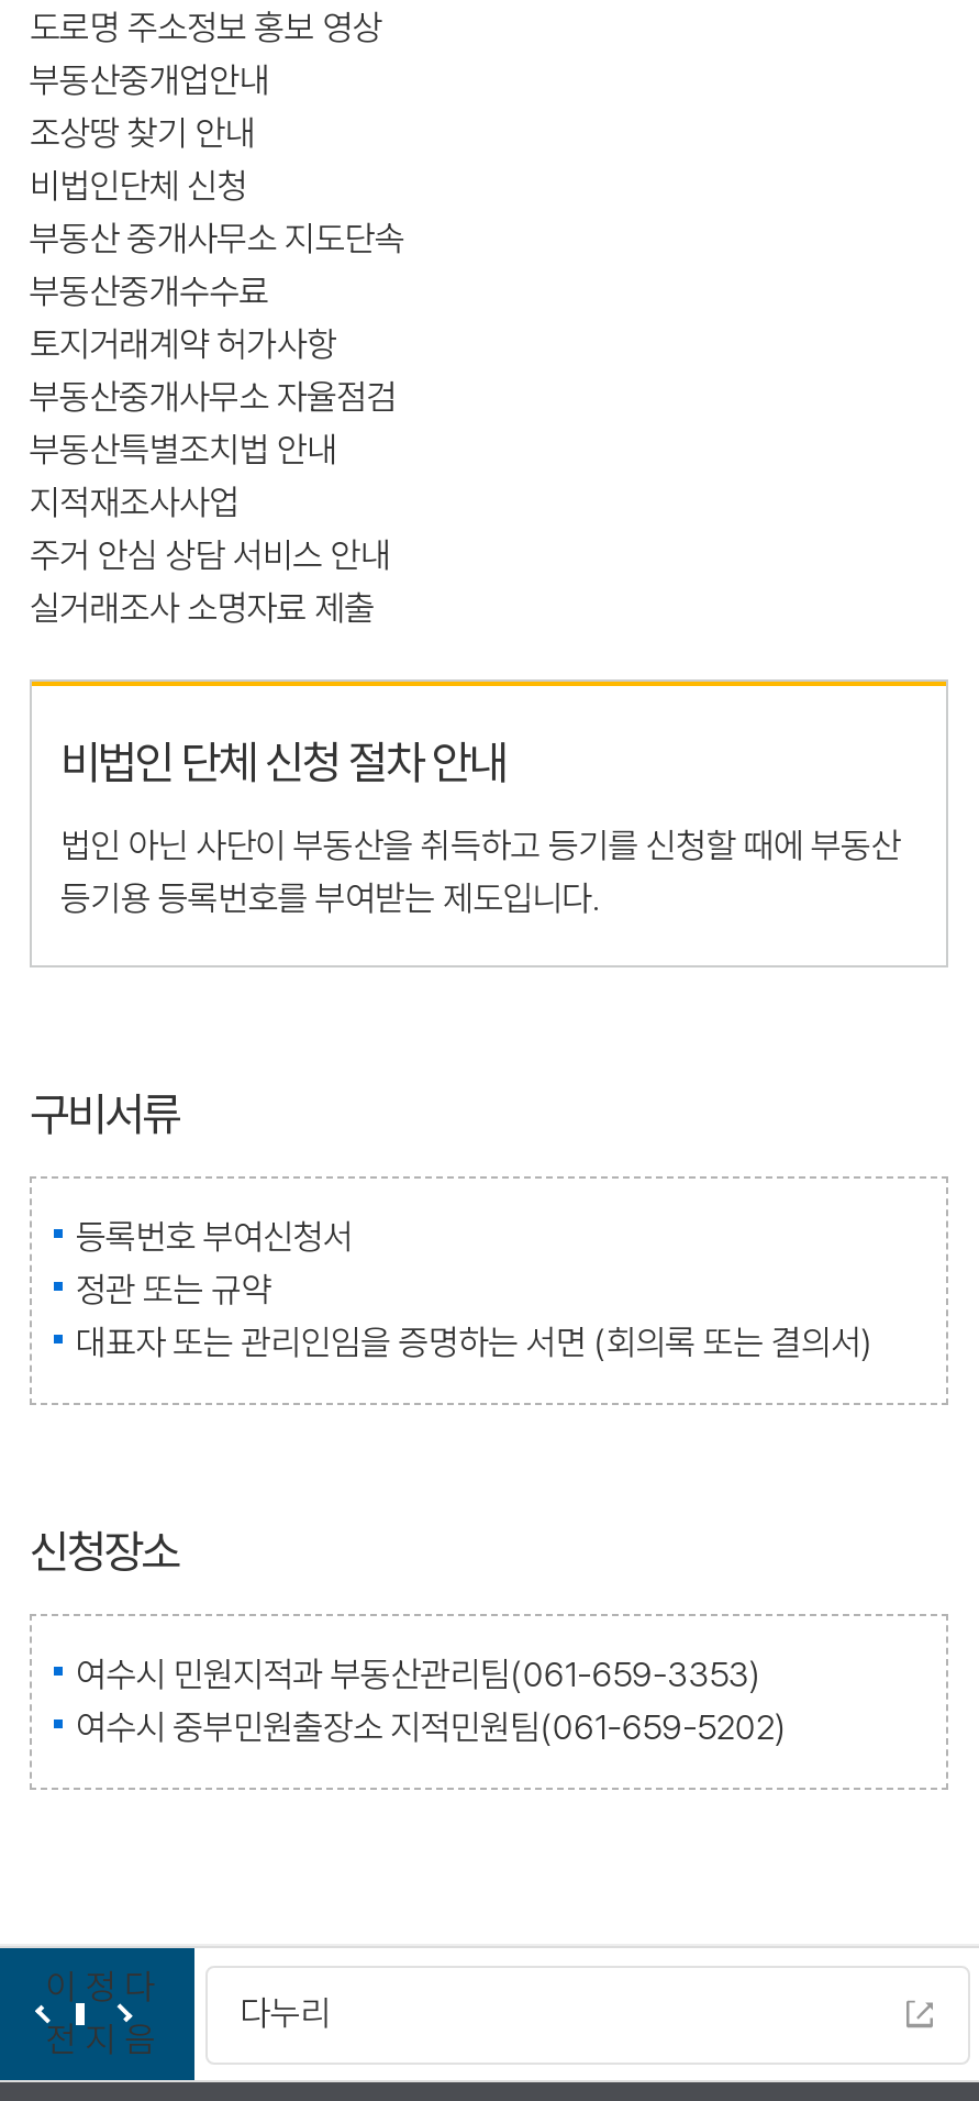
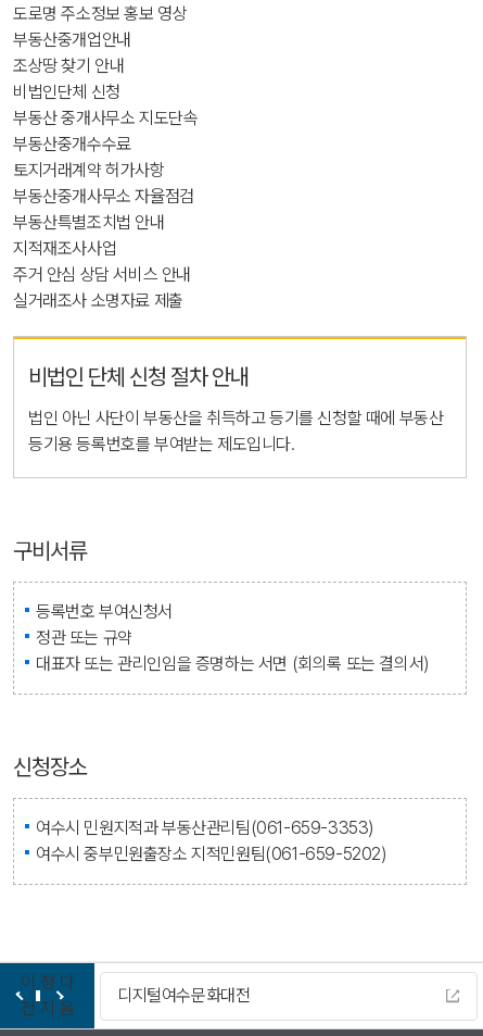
- 다누리
+ 디지털여수문화대전
